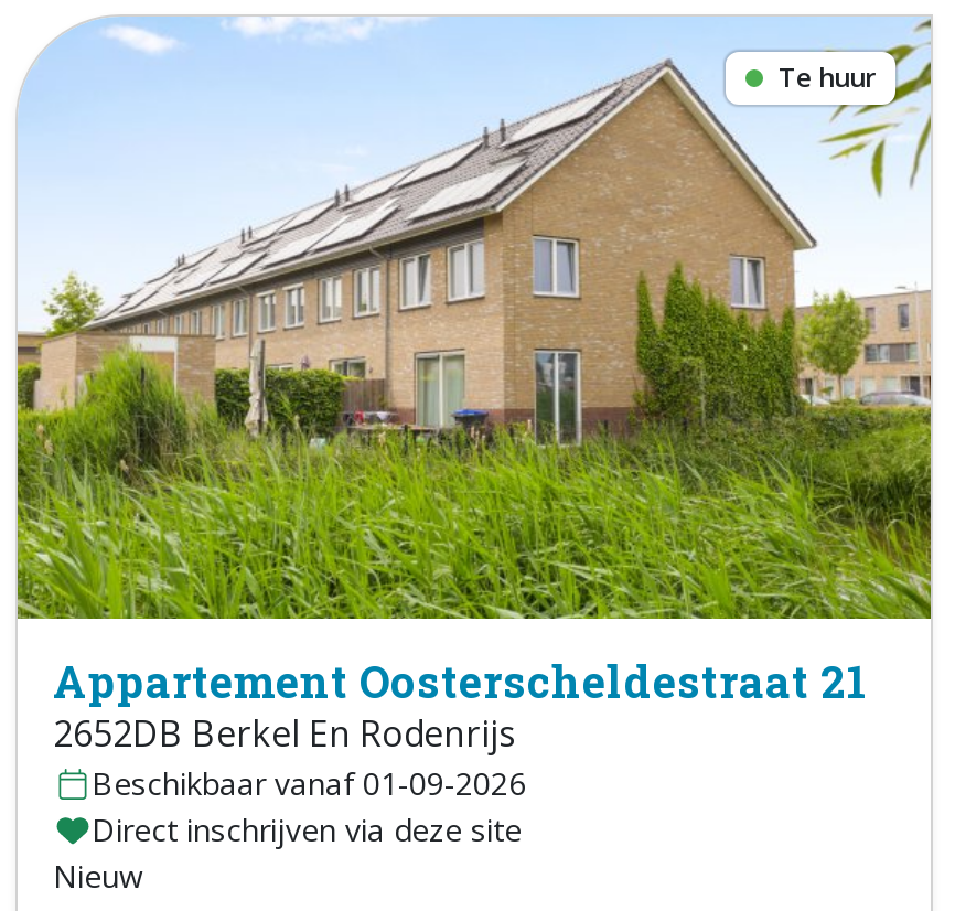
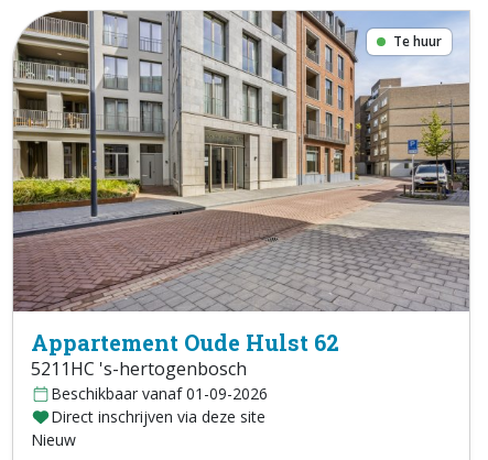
- [image]
- Appartement Oosterscheldestraat 21
- 2652DB Berkel En Rodenrijs
+ [image]
+ Appartement Oude Hulst 62
+ 5211HC 's-hertogenbosch
